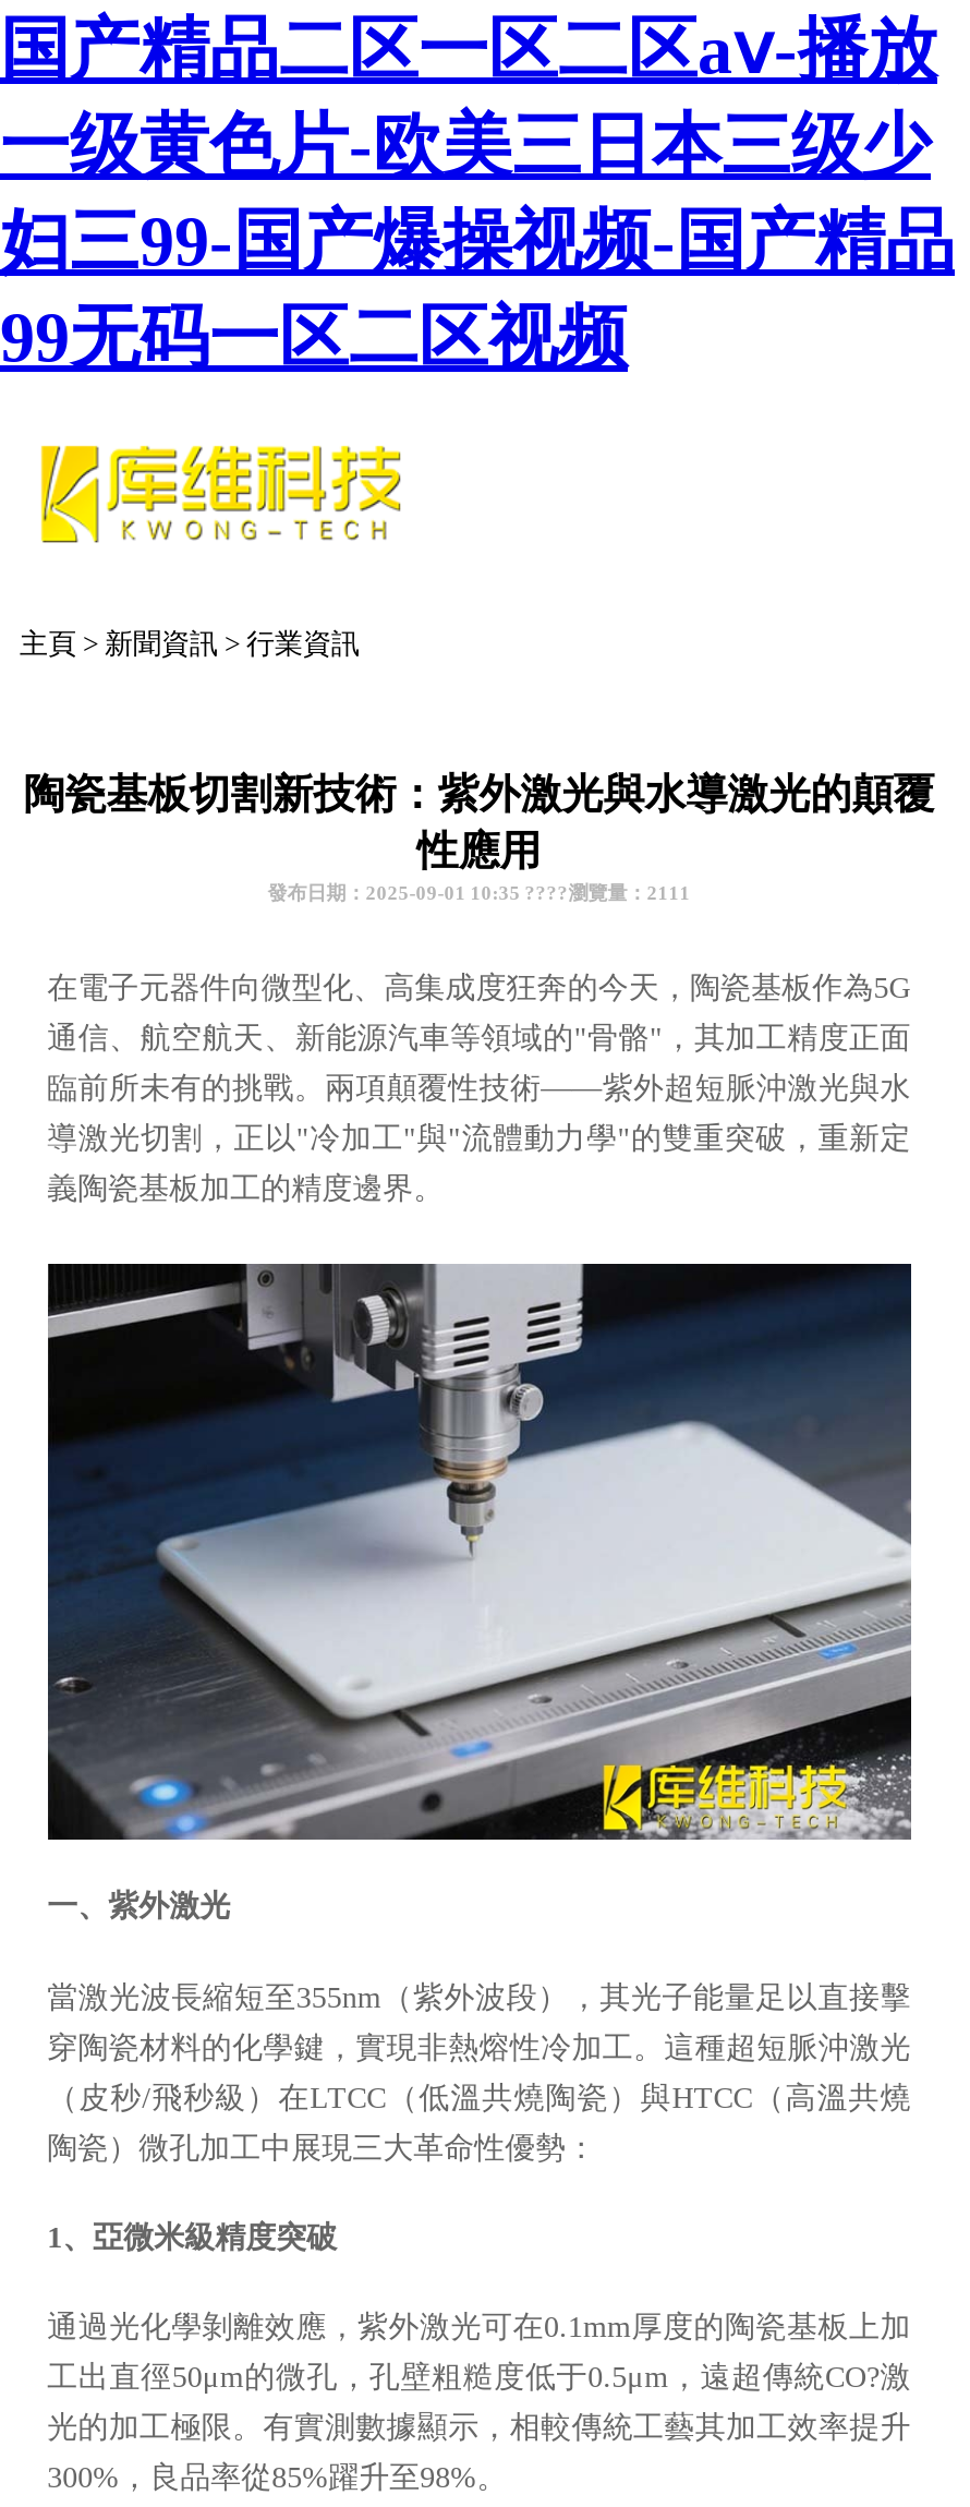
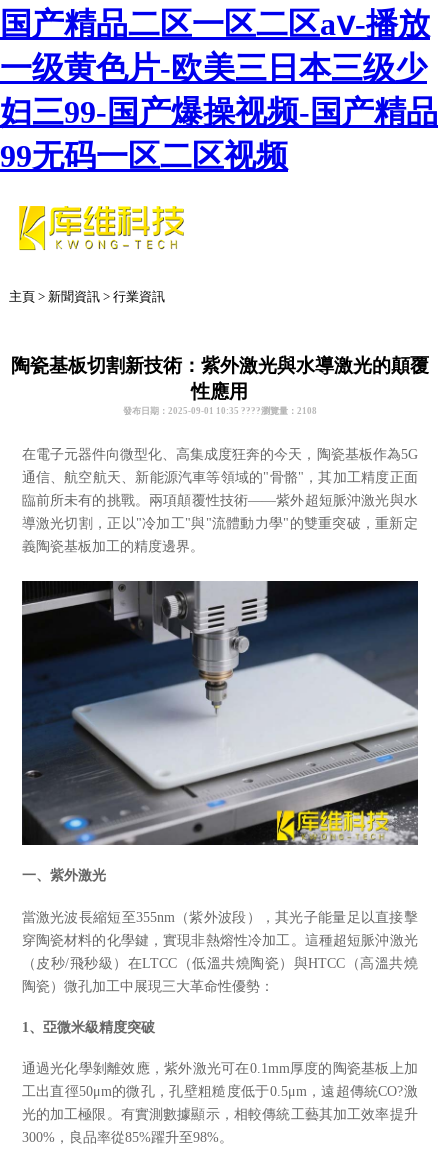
- 發布日期：2025-09-01 10:35 ????瀏覽量：2111
+ 發布日期：2025-09-01 10:35 ????瀏覽量：2108
